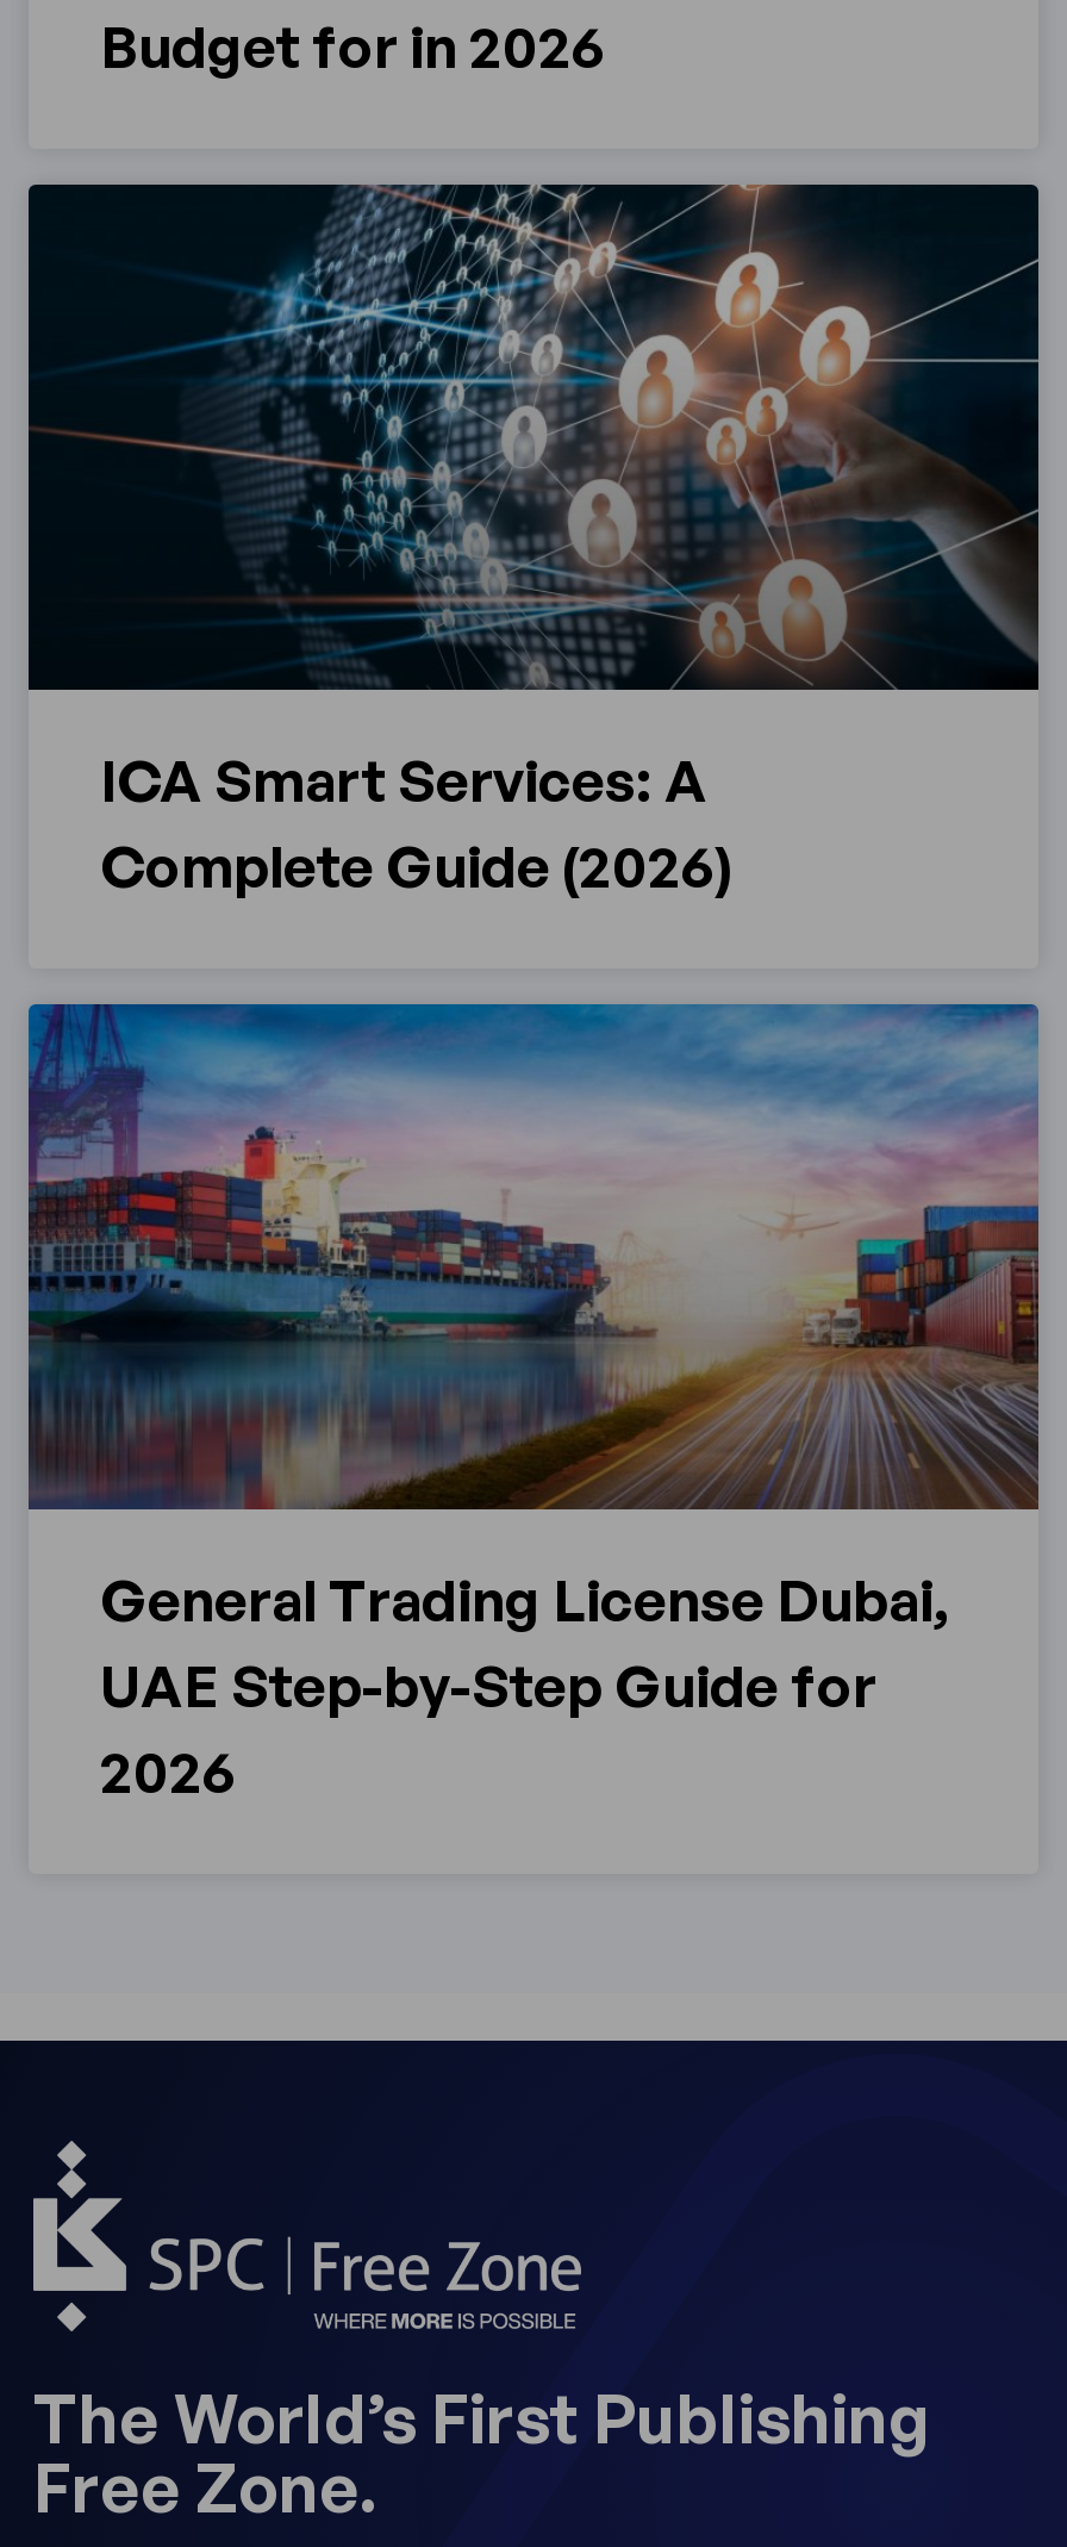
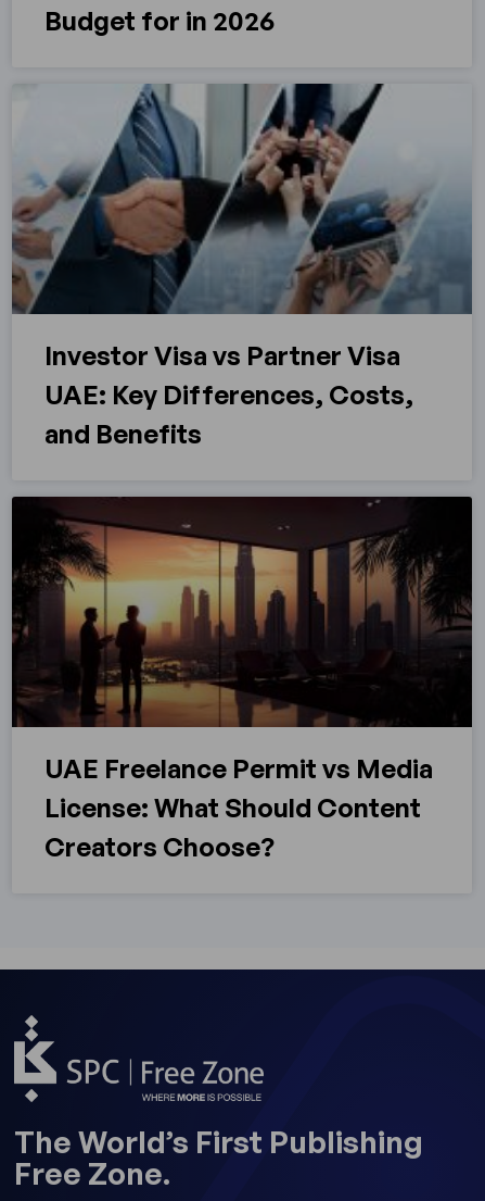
- [image]
- ICA Smart Services: A
- Complete Guide (2026)
+ [image]
+ Investor Visa vs Partner Visa
+ UAE: Key Differences, Costs,
+ and Benefits

- [image]
- General Trading License Dubai,
- UAE Step-by-Step Guide for
- 2026
+ [image]
+ UAE Freelance Permit vs Media
+ License: What Should Content
+ Creators Choose?
